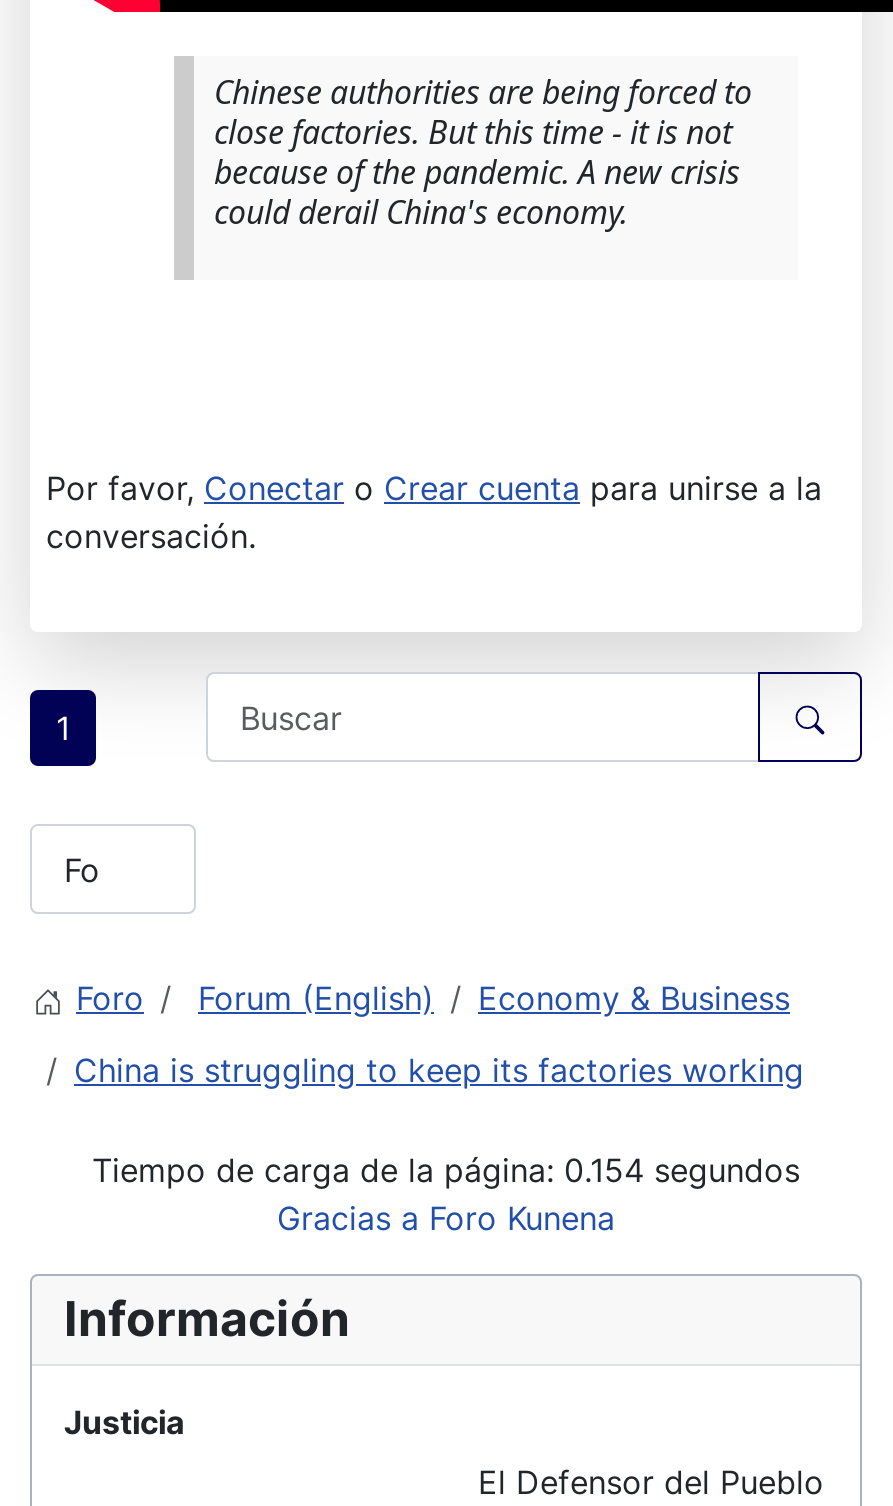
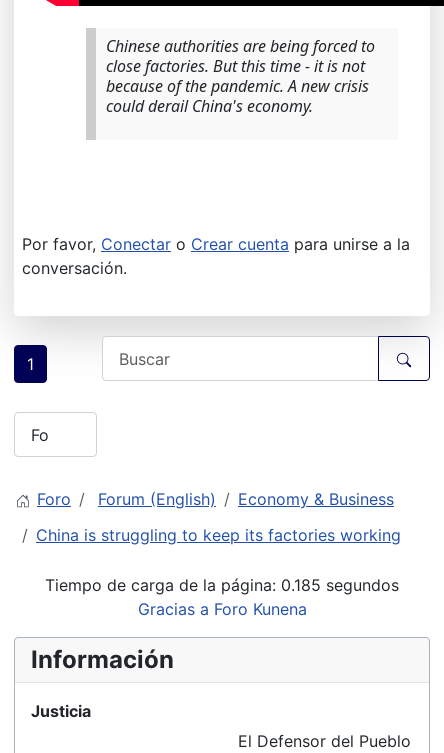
- Tiempo de carga de la página: 0.154 segundos
+ Tiempo de carga de la página: 0.185 segundos
